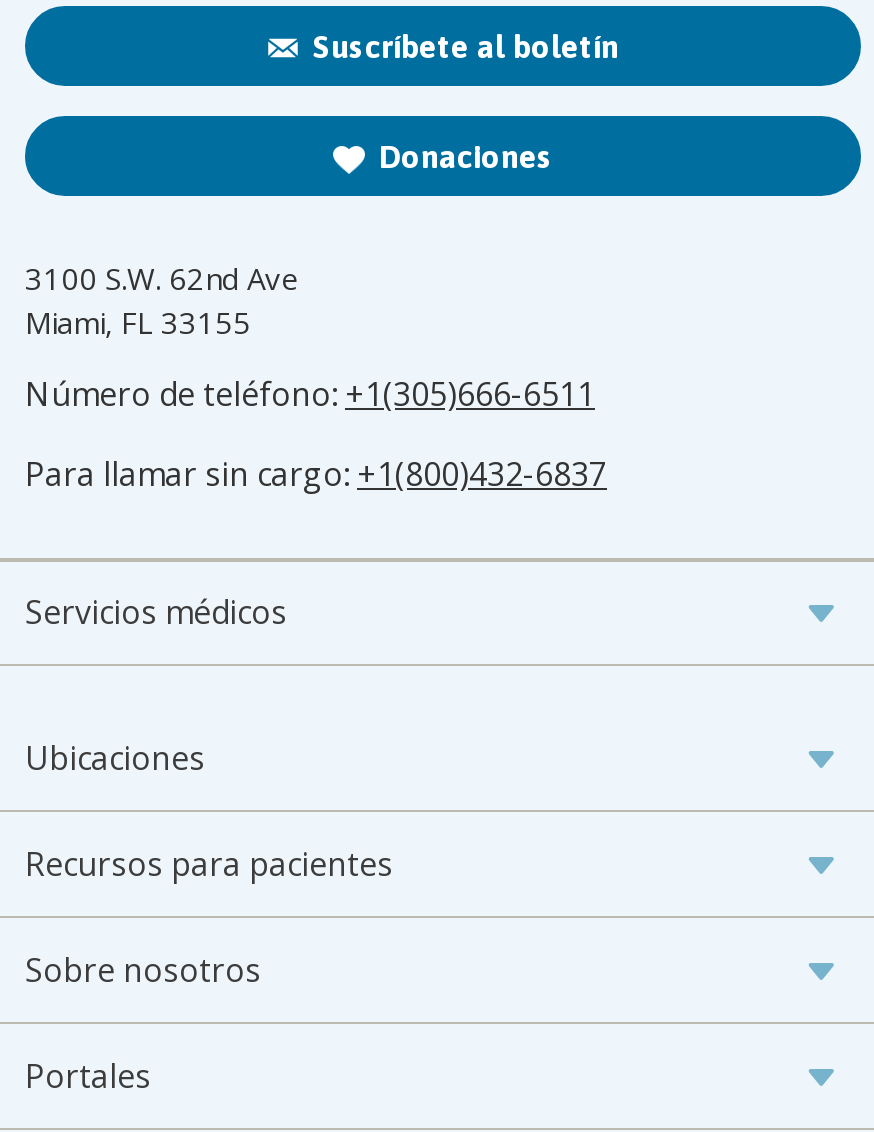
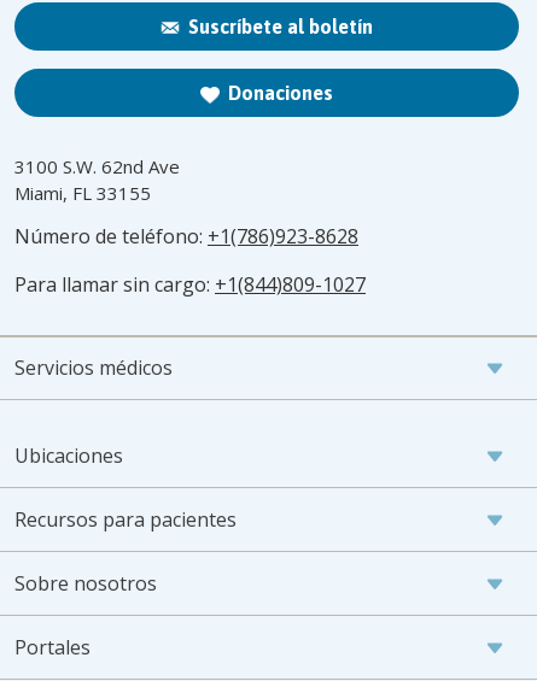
- Número de teléfono: +1(305)666-6511
+ Número de teléfono: +1(786)923-8628

- Para llamar sin cargo: +1(800)432-6837
+ Para llamar sin cargo: +1(844)809-1027
